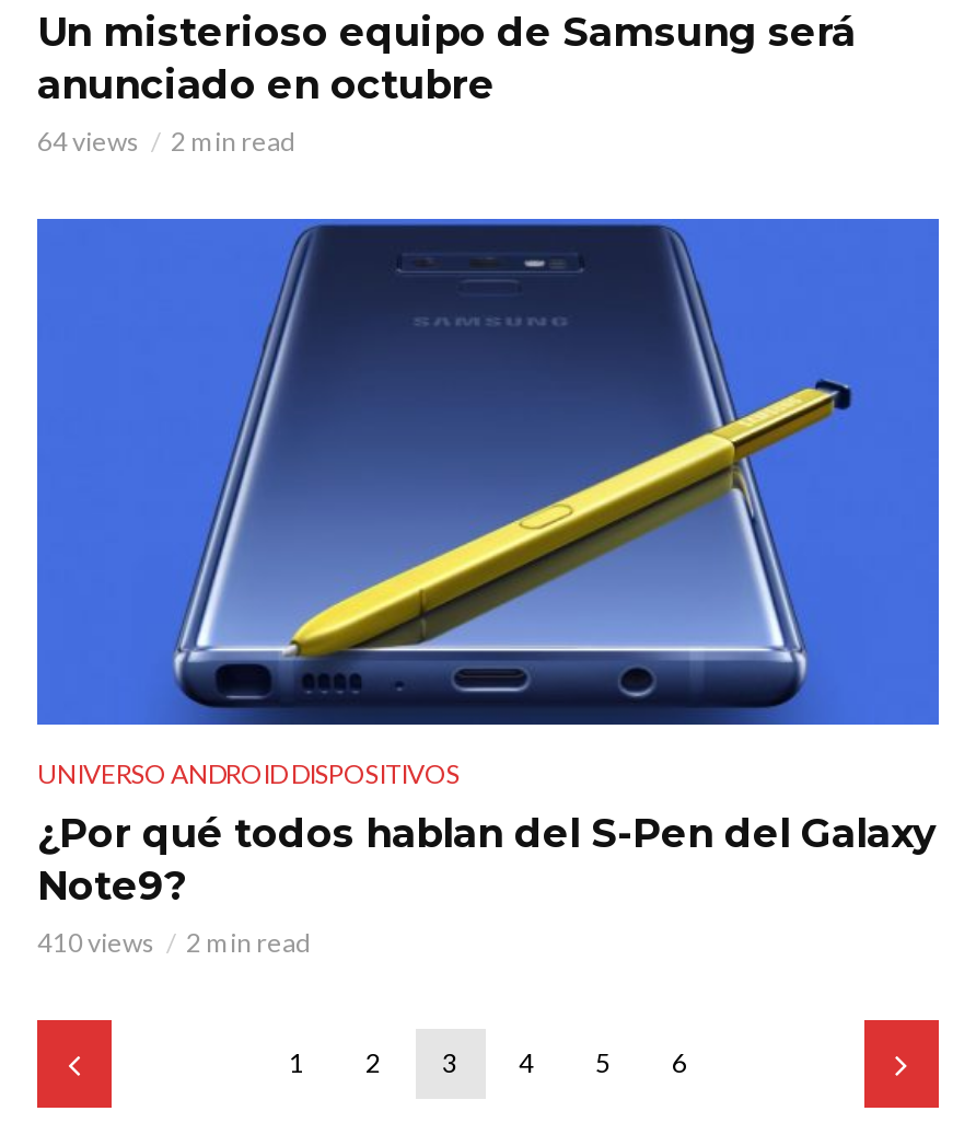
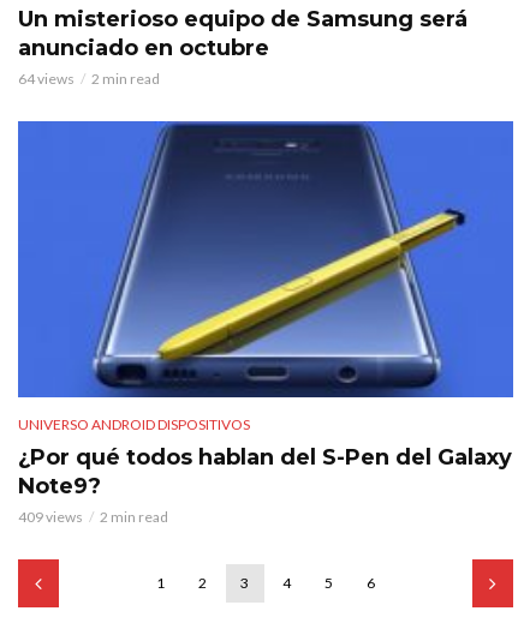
- 410 views 2 min read
+ 409 views 2 min read
